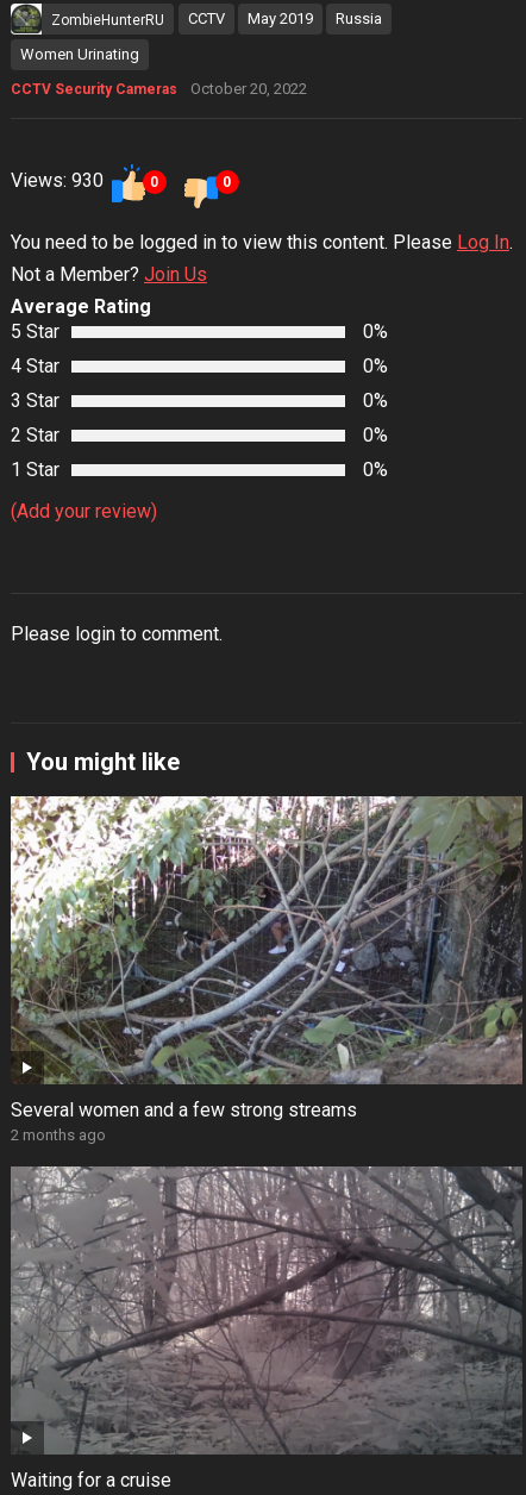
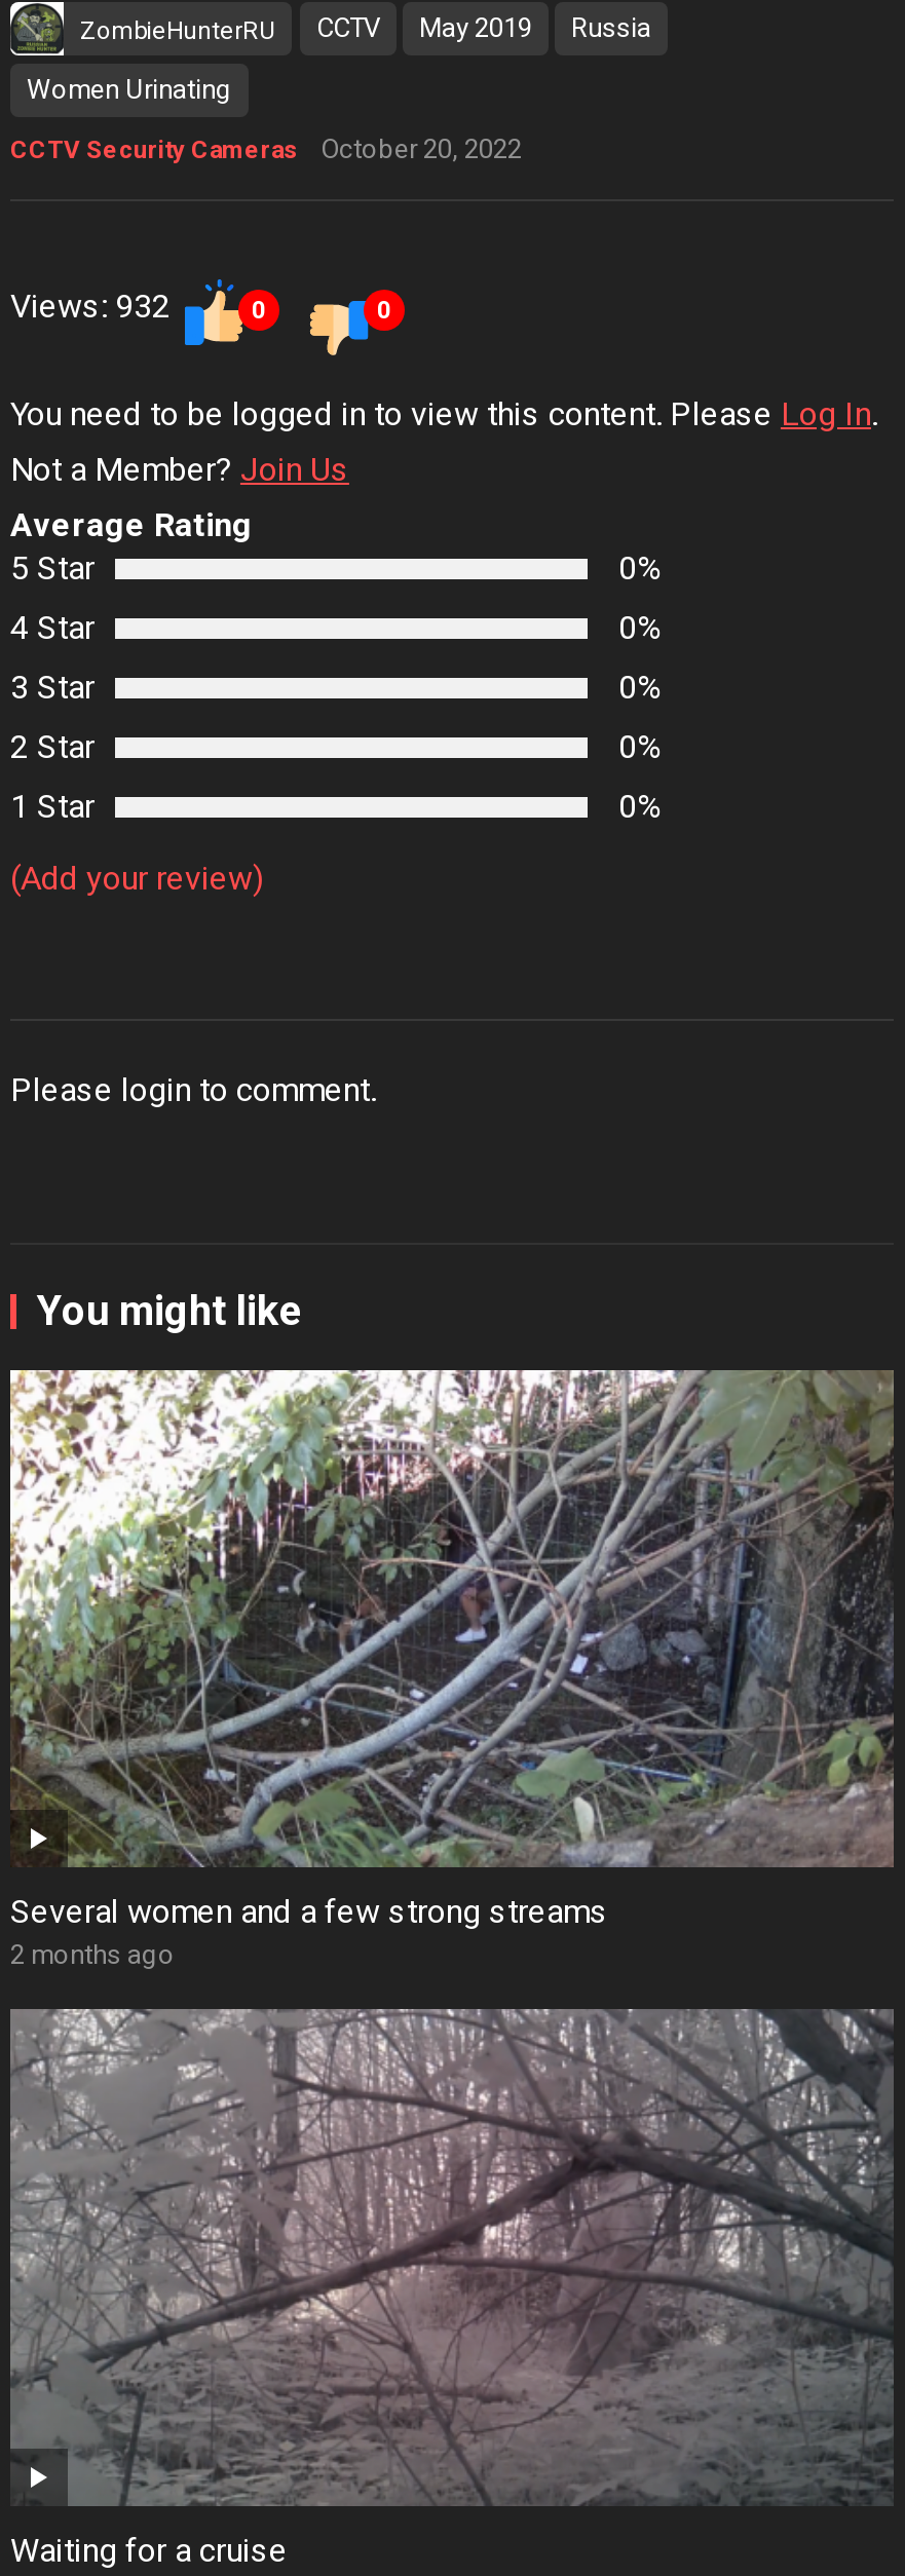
- Views: 930
+ Views: 932
